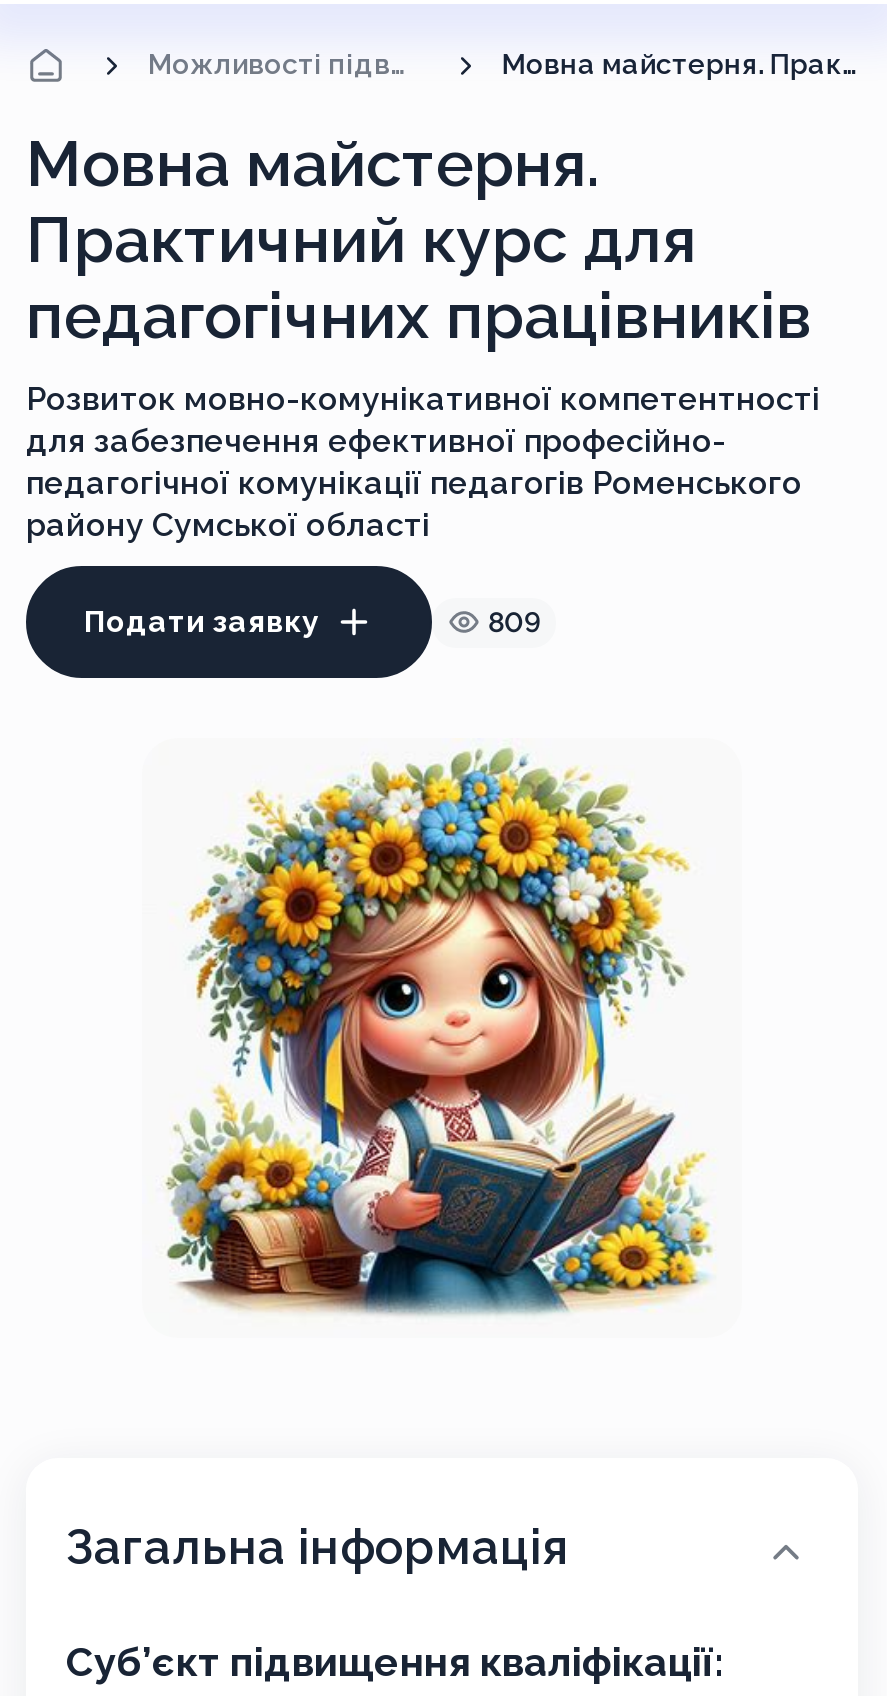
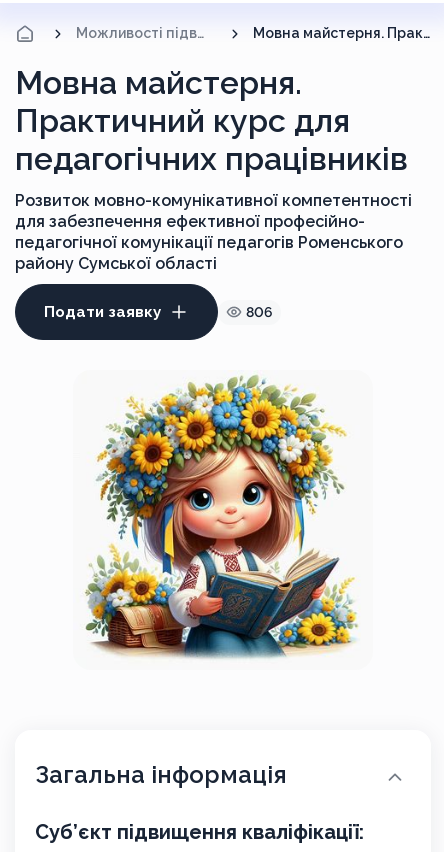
- 809
+ 806
